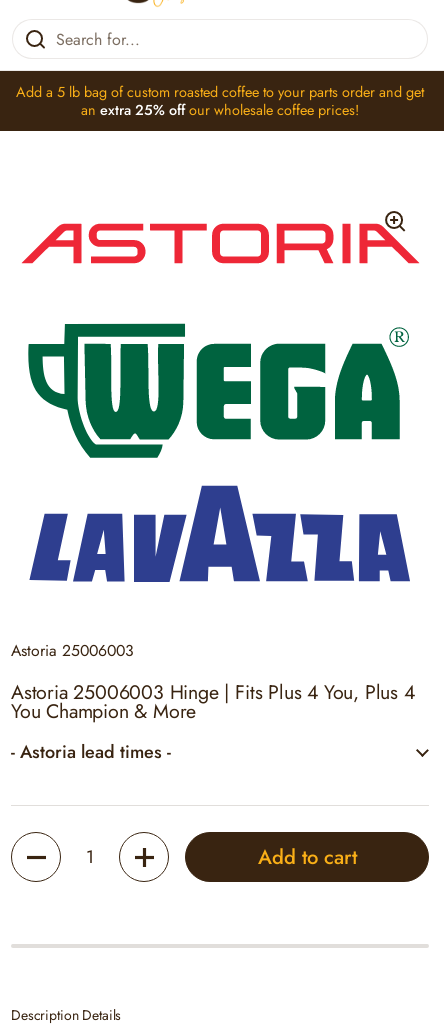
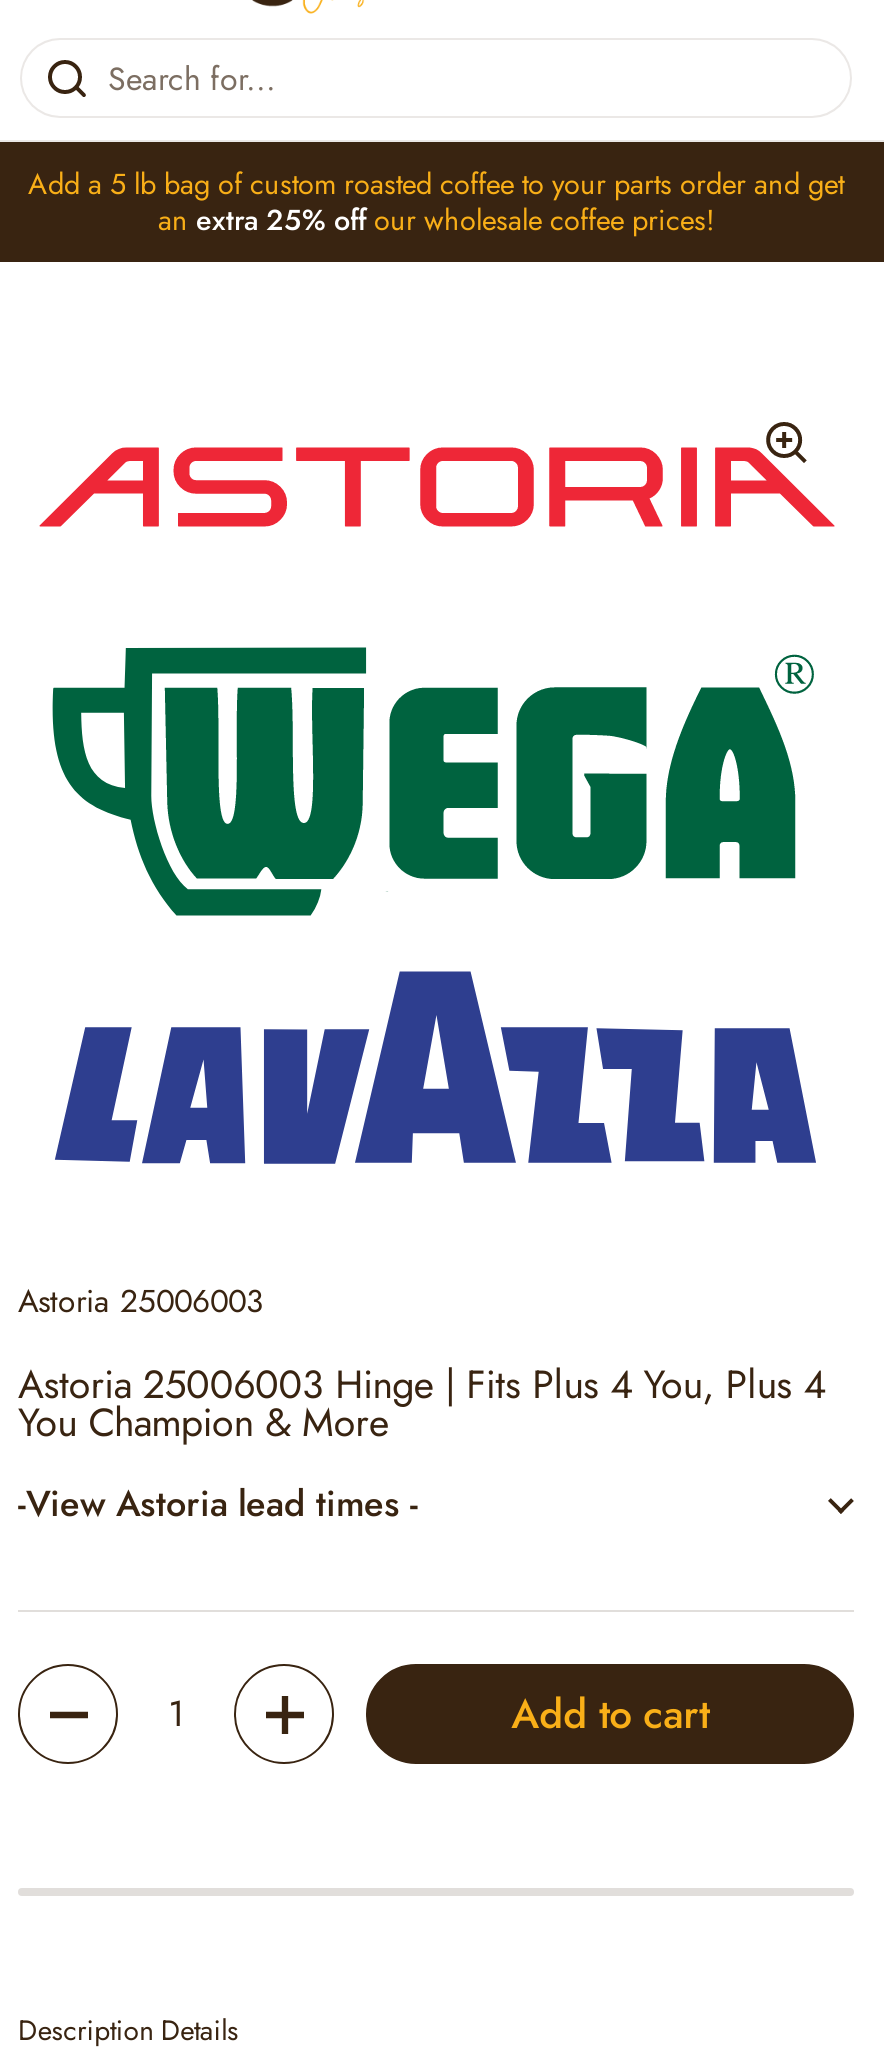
- - Astoria lead times -
+ -View Astoria lead times -
